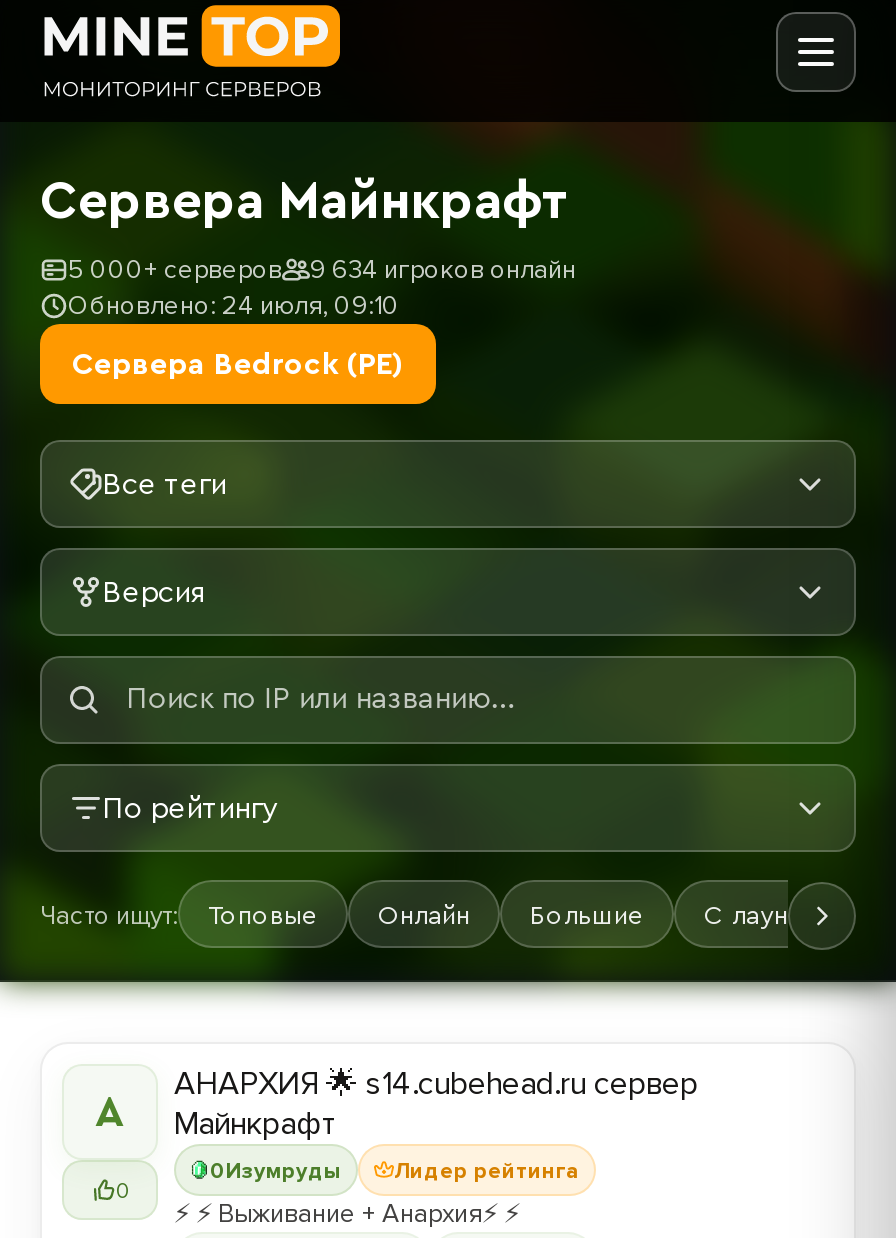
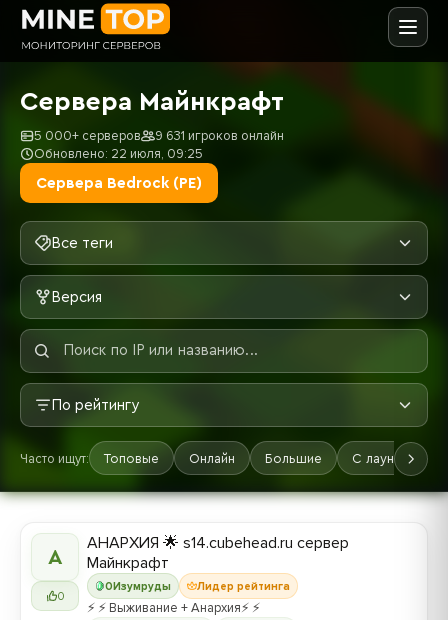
- 9 634 игроков онлайн
+ 9 631 игроков онлайн

- Обновлено: 24 июля, 09:10
+ Обновлено: 22 июля, 09:25
